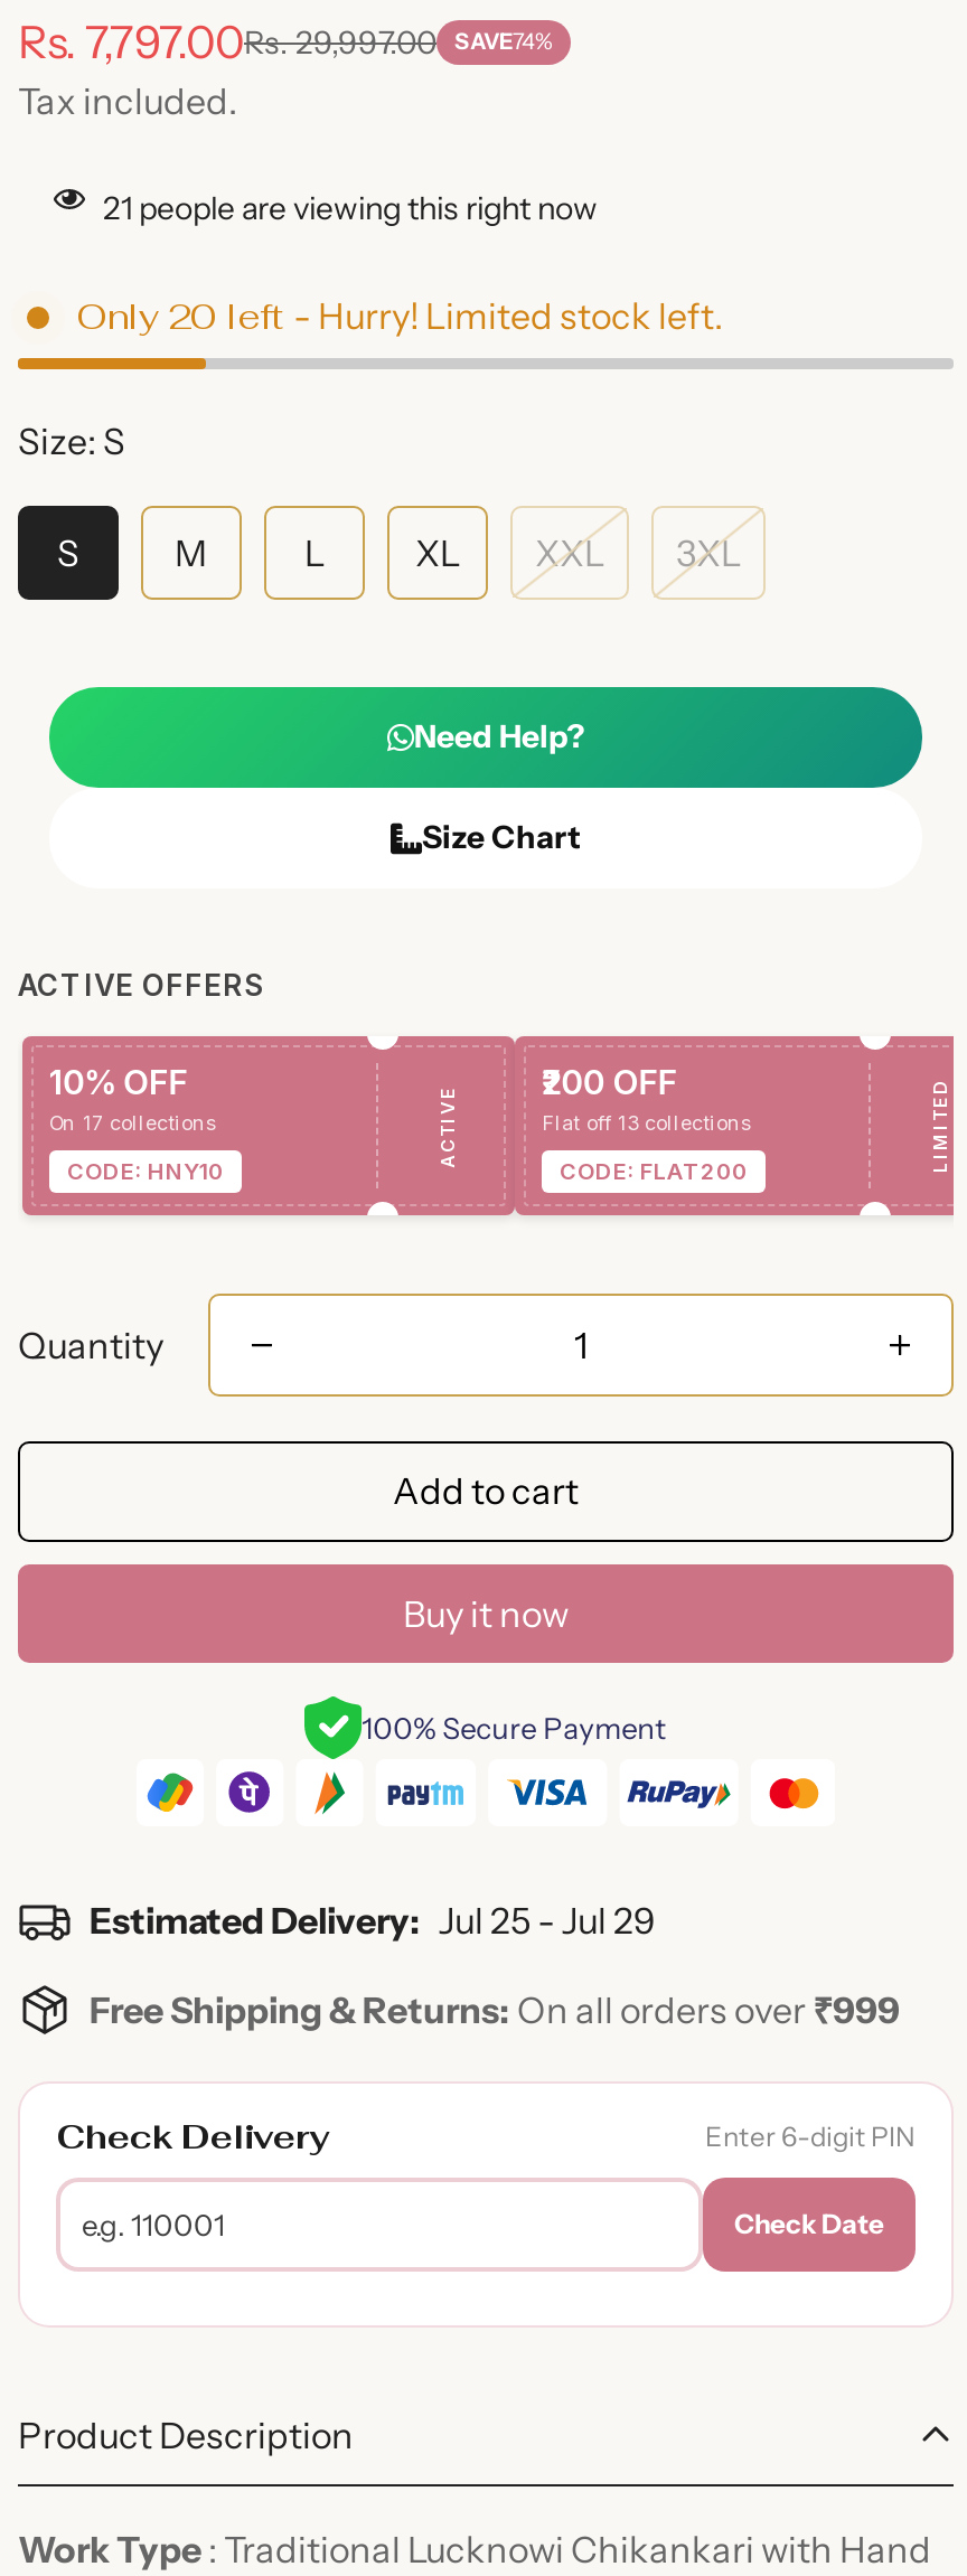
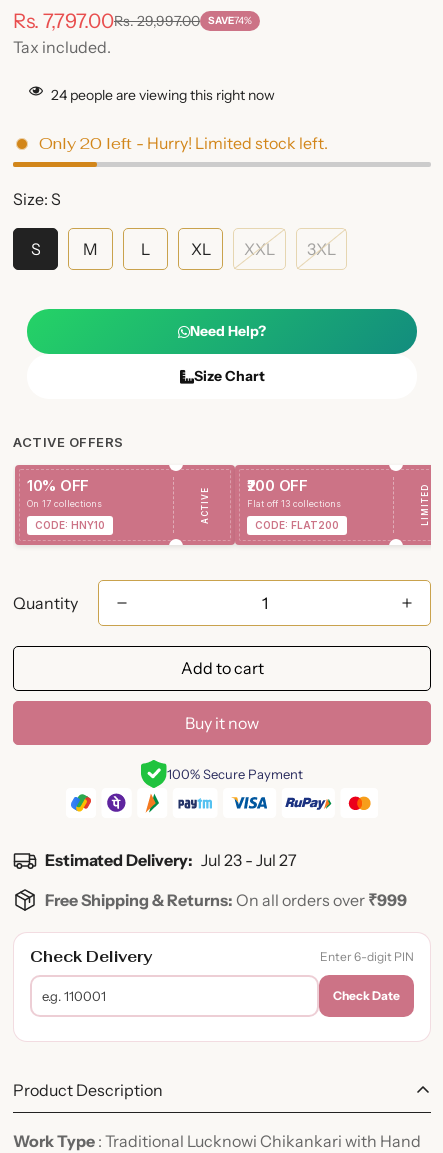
- 21 people are viewing this right now
+ 24 people are viewing this right now

- Estimated Delivery: Jul 25 - Jul 29
+ Estimated Delivery: Jul 23 - Jul 27
